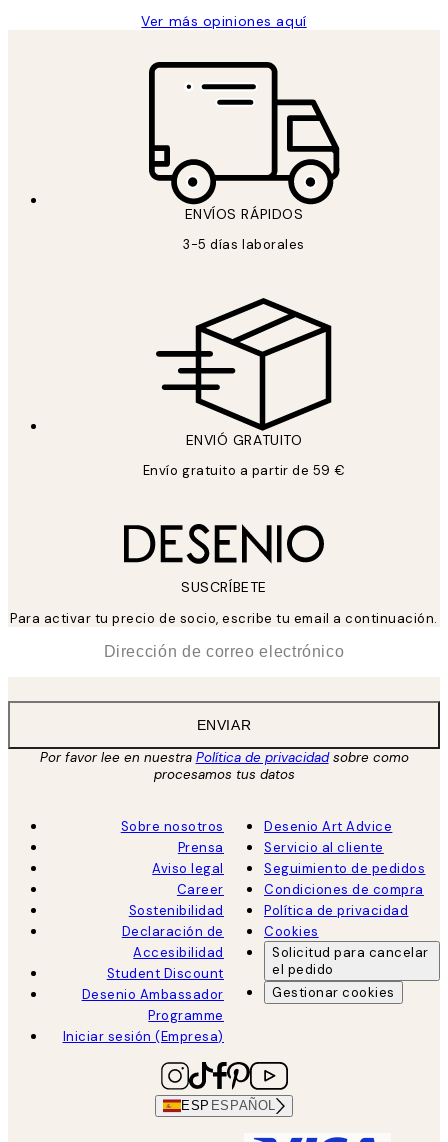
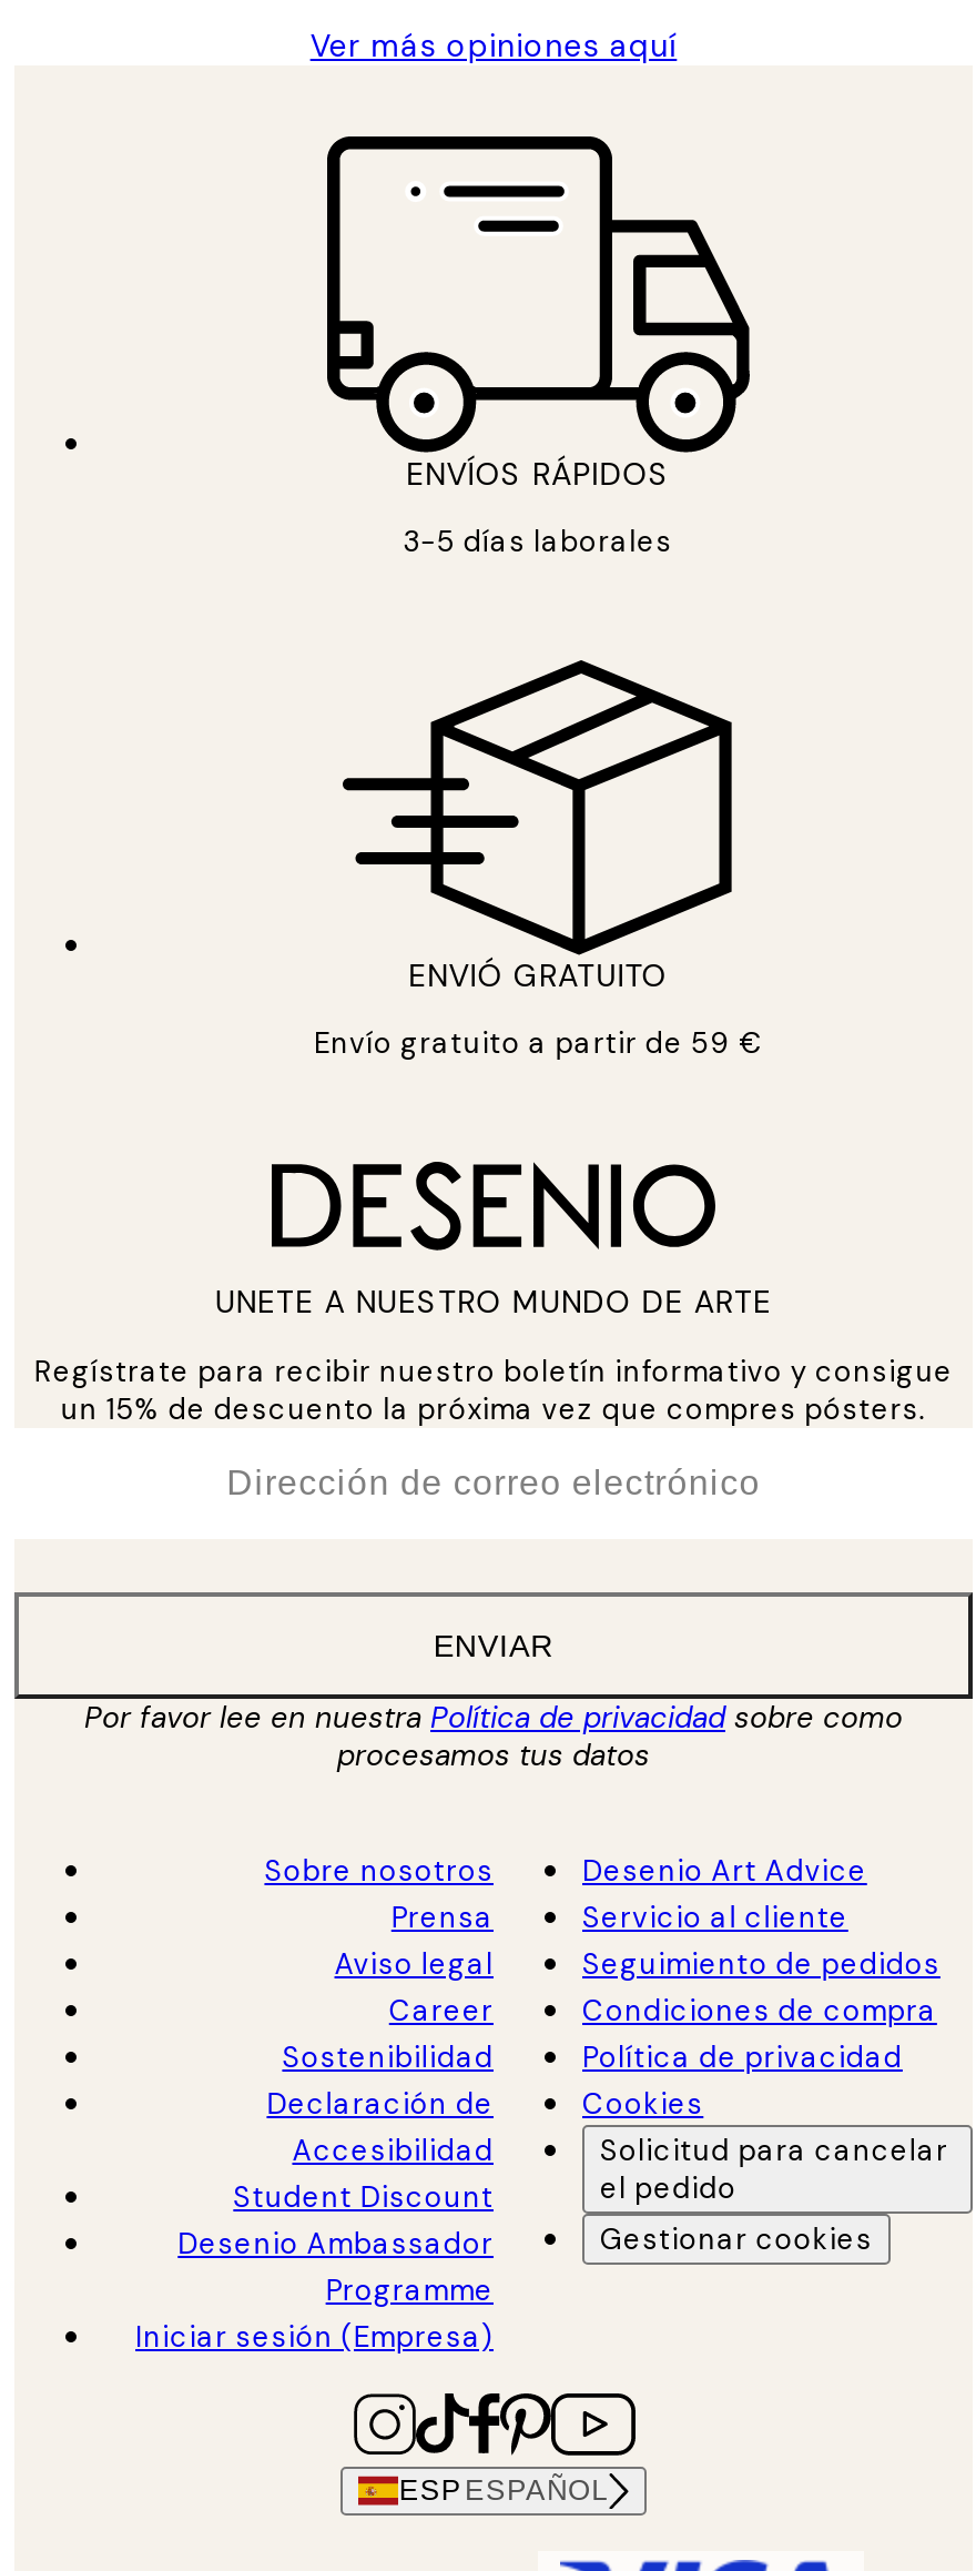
- SUSCRÍBETE
+ UNETE A NUESTRO MUNDO DE ARTE

- Para activar tu precio de socio, escribe tu email a continuación.
+ Regístrate para recibir nuestro boletín informativo y consigue
+ un 15% de descuento la próxima vez que compres pósters.
